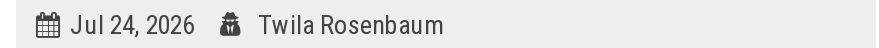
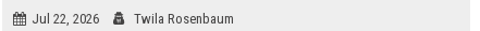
- Jul 24, 2026 Twila Rosenbaum
+ Jul 22, 2026 Twila Rosenbaum
